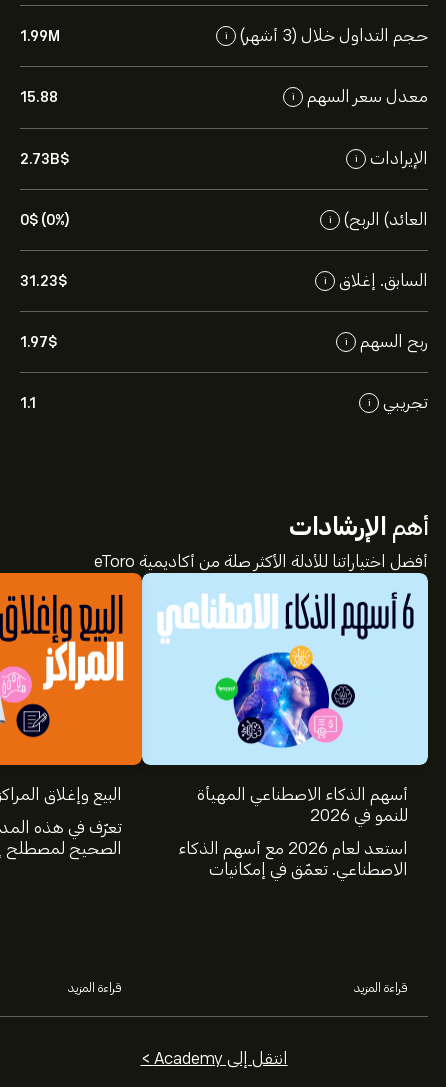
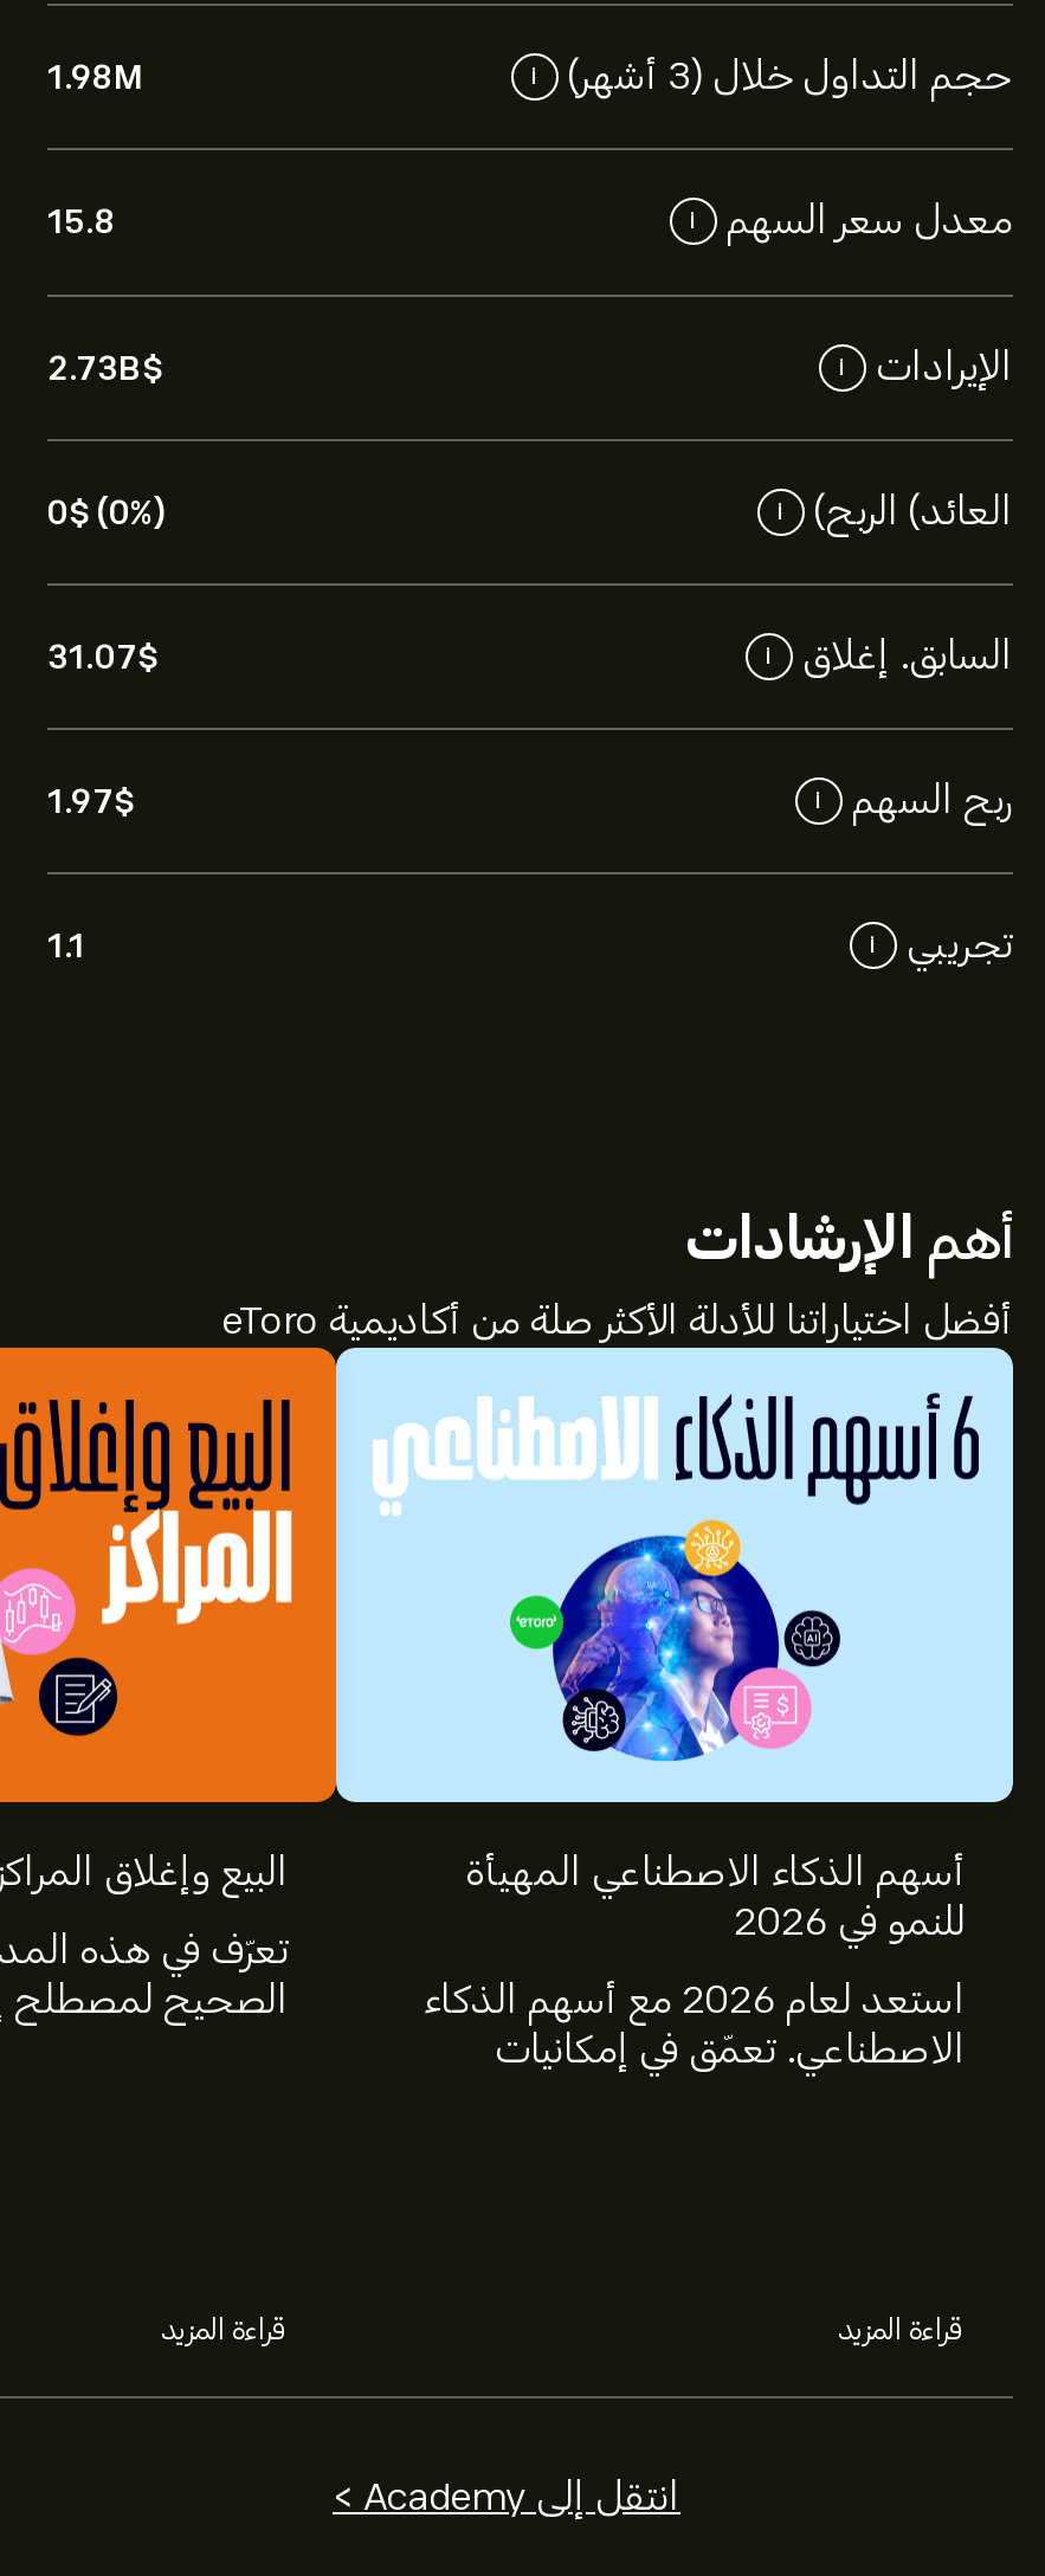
- 1.99M
+ 1.98M

- 15.88
+ 15.8

- 31.23$
+ 31.07$
